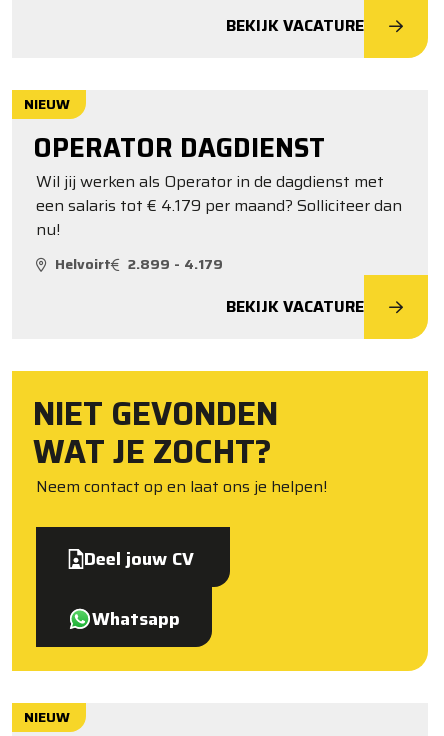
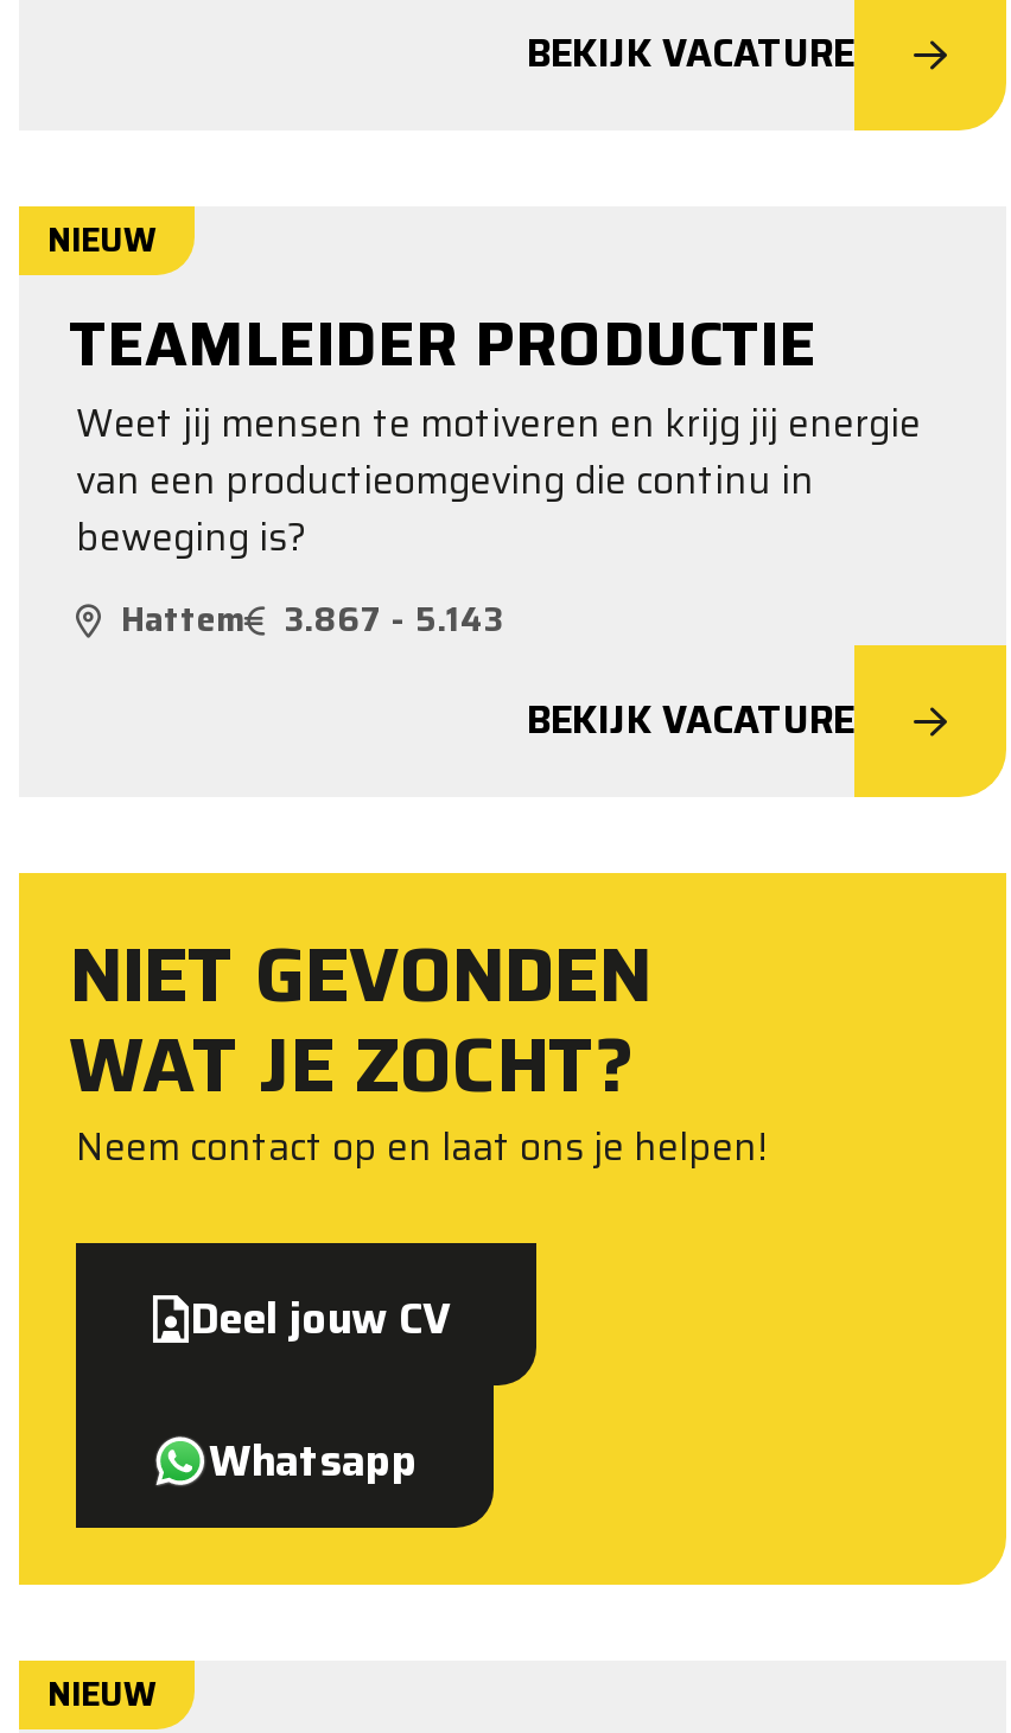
- OPERATOR DAGDIENST
- Wil jij werken als Operator in de dagdienst met
- een salaris tot € 4.179 per maand? Solliciteer dan
- nu!
- Helvoirt
- 2.899 - 4.179
+ TEAMLEIDER PRODUCTIE
+ Weet jij mensen te motiveren en krijg jij energie
+ van een productieomgeving die continu in
+ beweging is?
+ Hattem
+ 3.867 - 5.143
